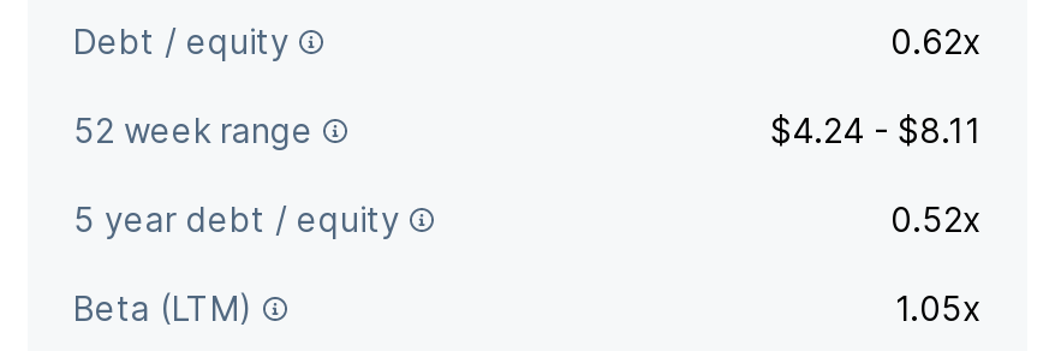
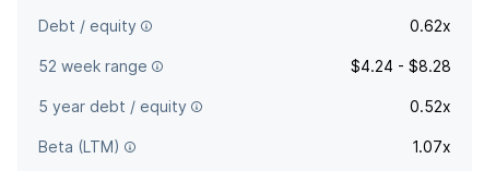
- $4.24 - $8.11
+ $4.24 - $8.28

- 1.05x
+ 1.07x
